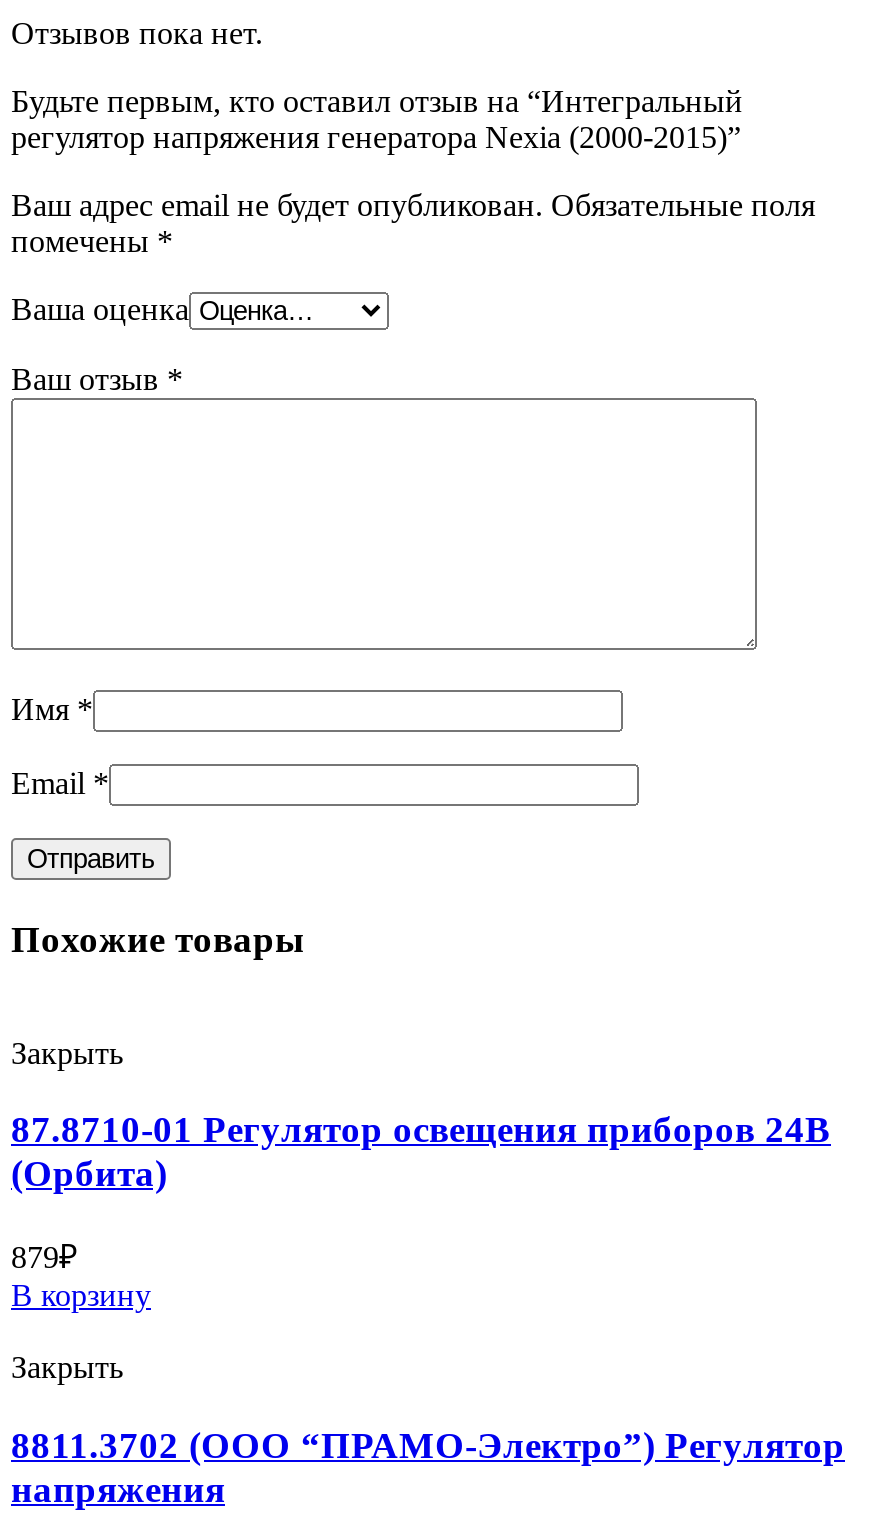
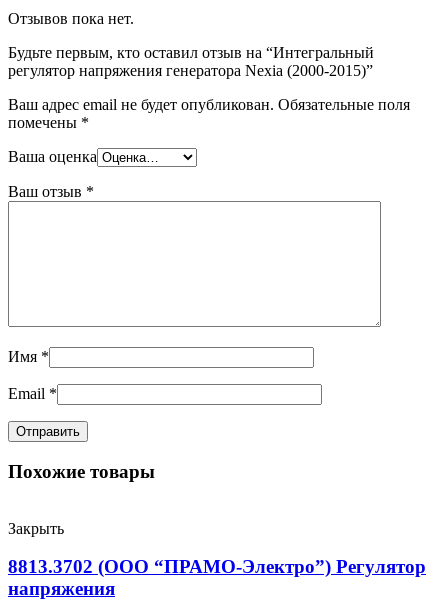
- 87.8710-01 Регулятор освещения приборов 24В
- (Орбита)
- 879₽
- В корзину
- Закрыть
- 8811.3702 (ООО “ПРАМО-Электро”) Регулятор
+ 8813.3702 (ООО “ПРАМО-Электро”) Регулятор
